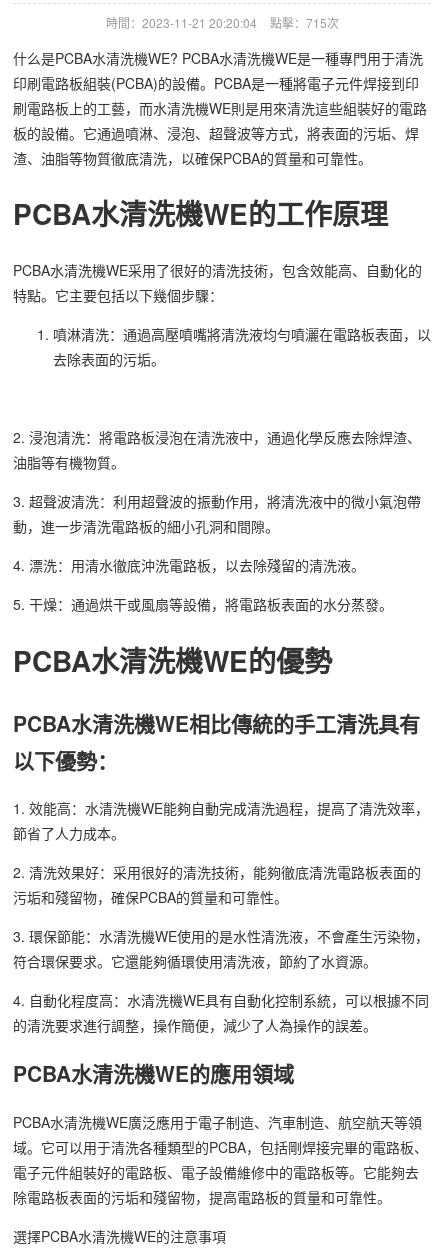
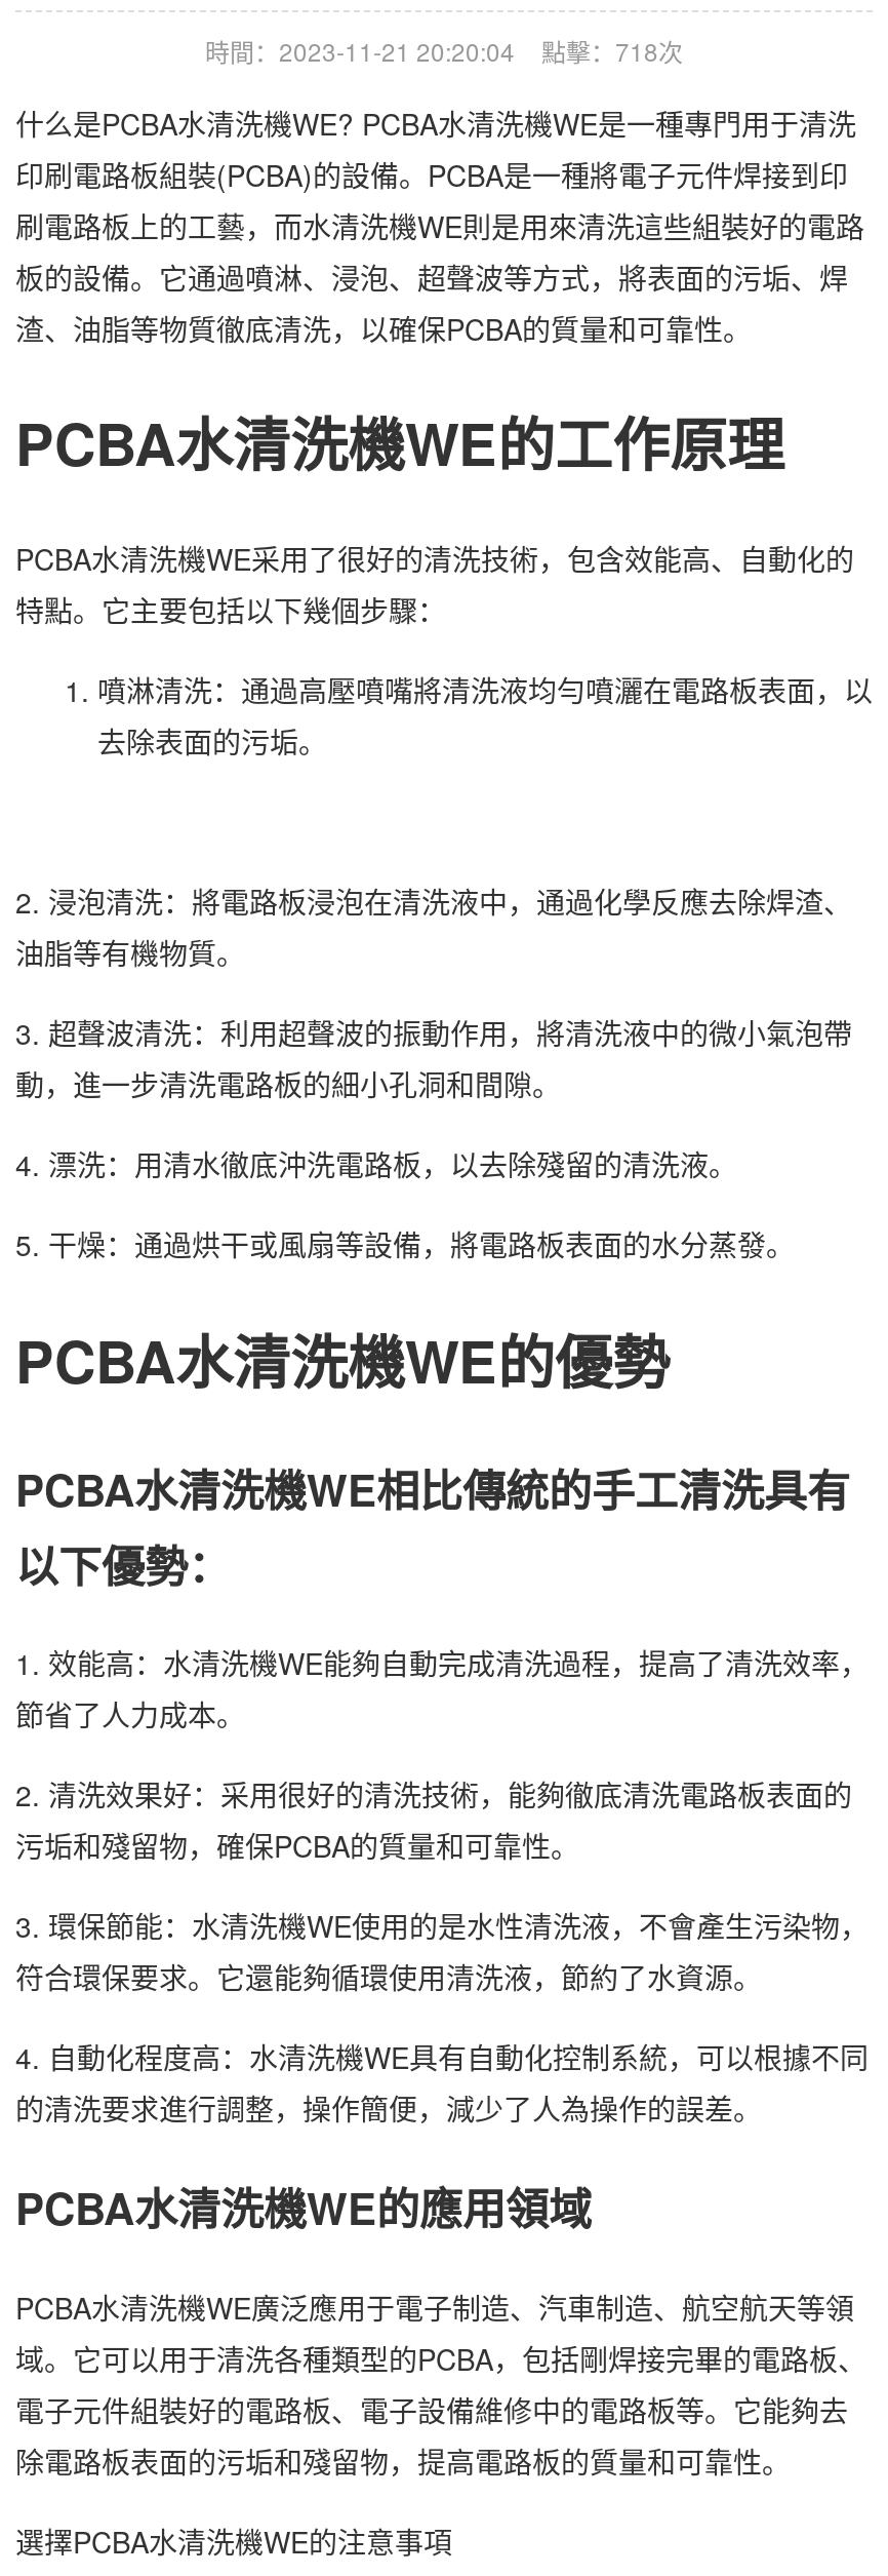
- 時間：2023-11-21 20:20:04 點擊：715次
+ 時間：2023-11-21 20:20:04 點擊：718次
